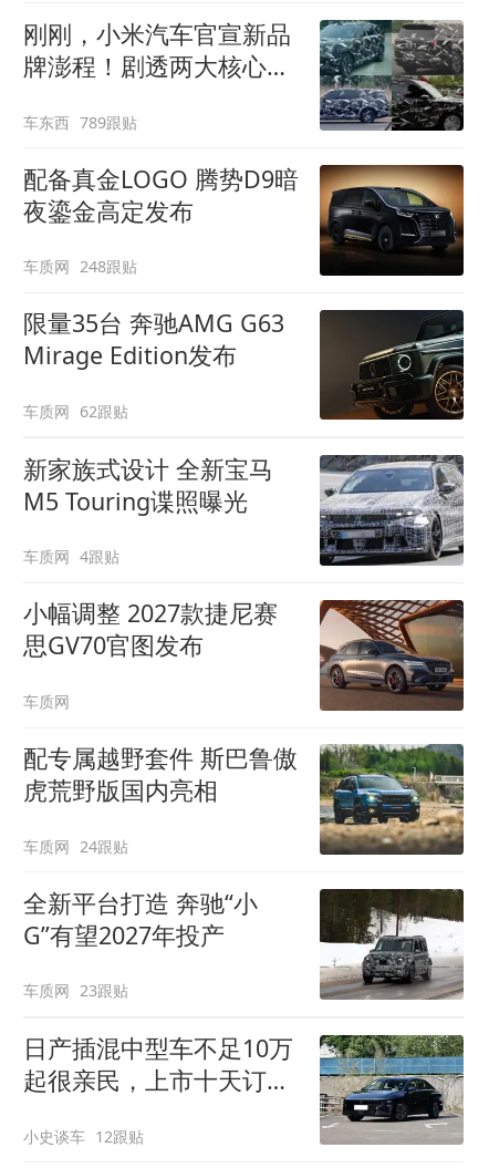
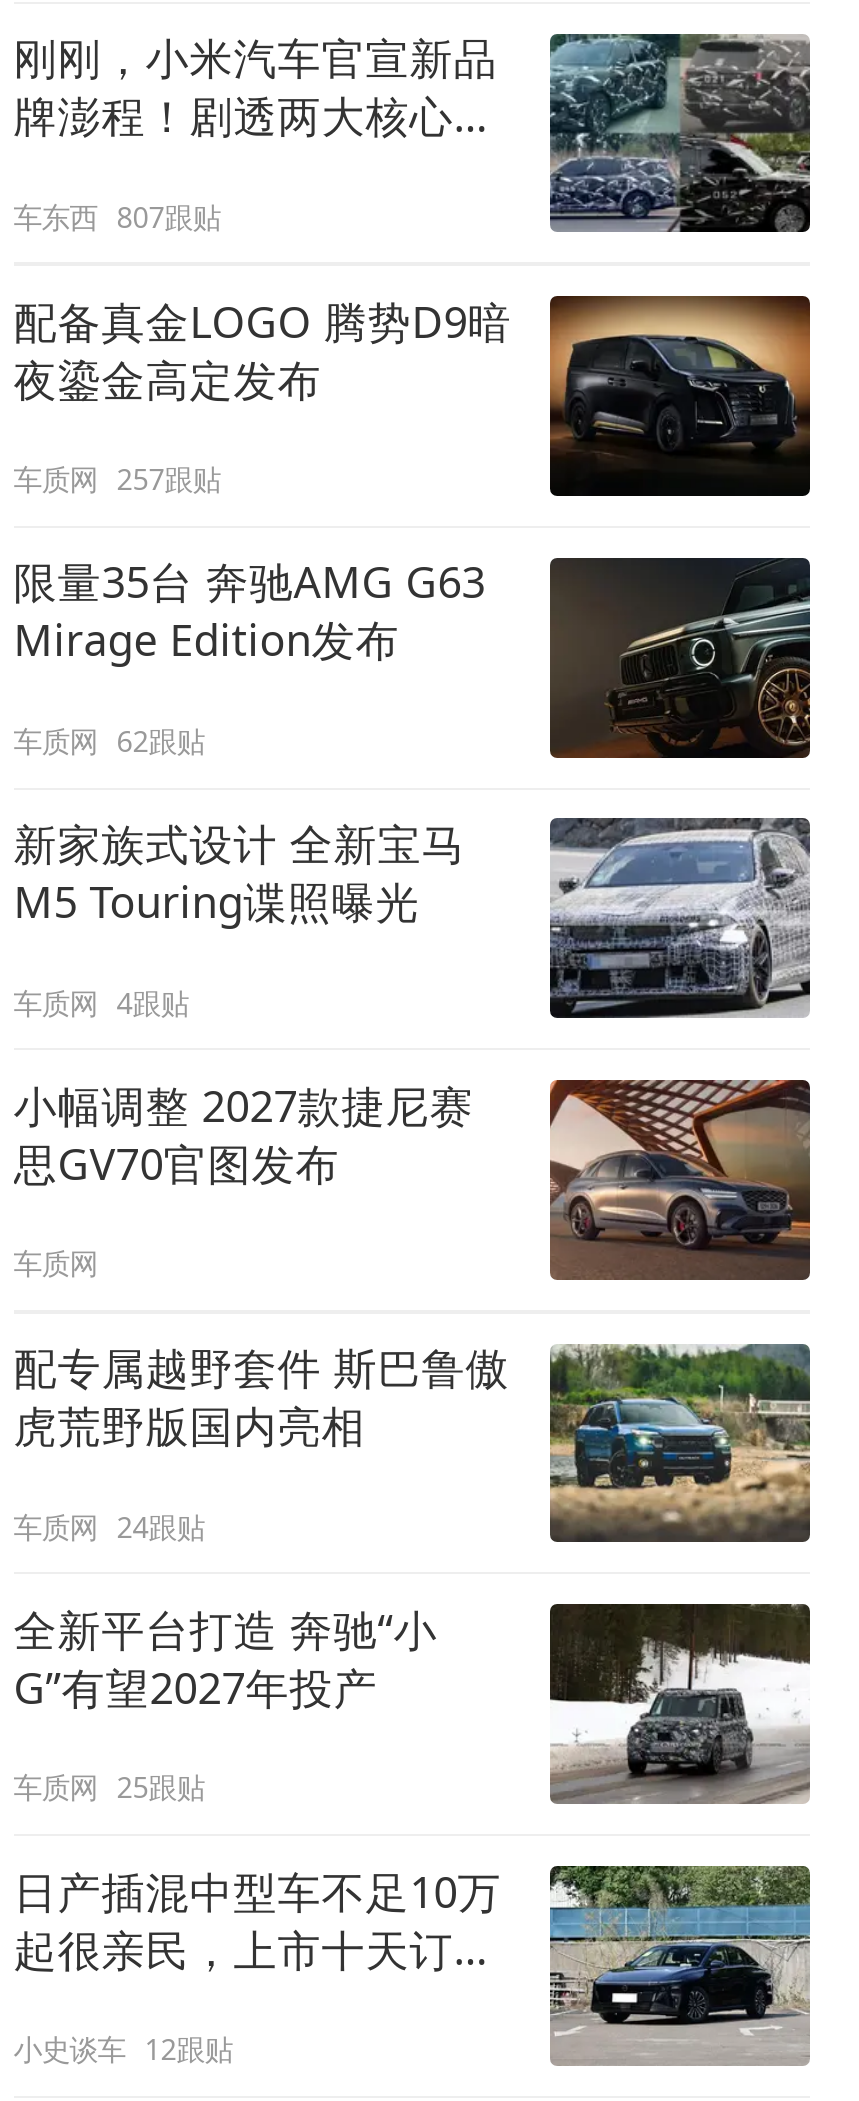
- 车东西 789跟贴
+ 车东西 807跟贴

- 车质网 248跟贴
+ 车质网 257跟贴

- 车质网 23跟贴
+ 车质网 25跟贴
